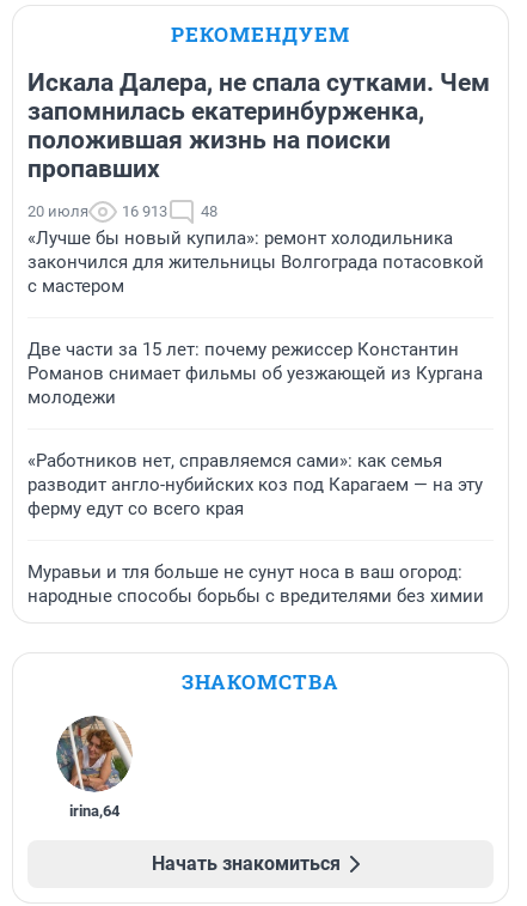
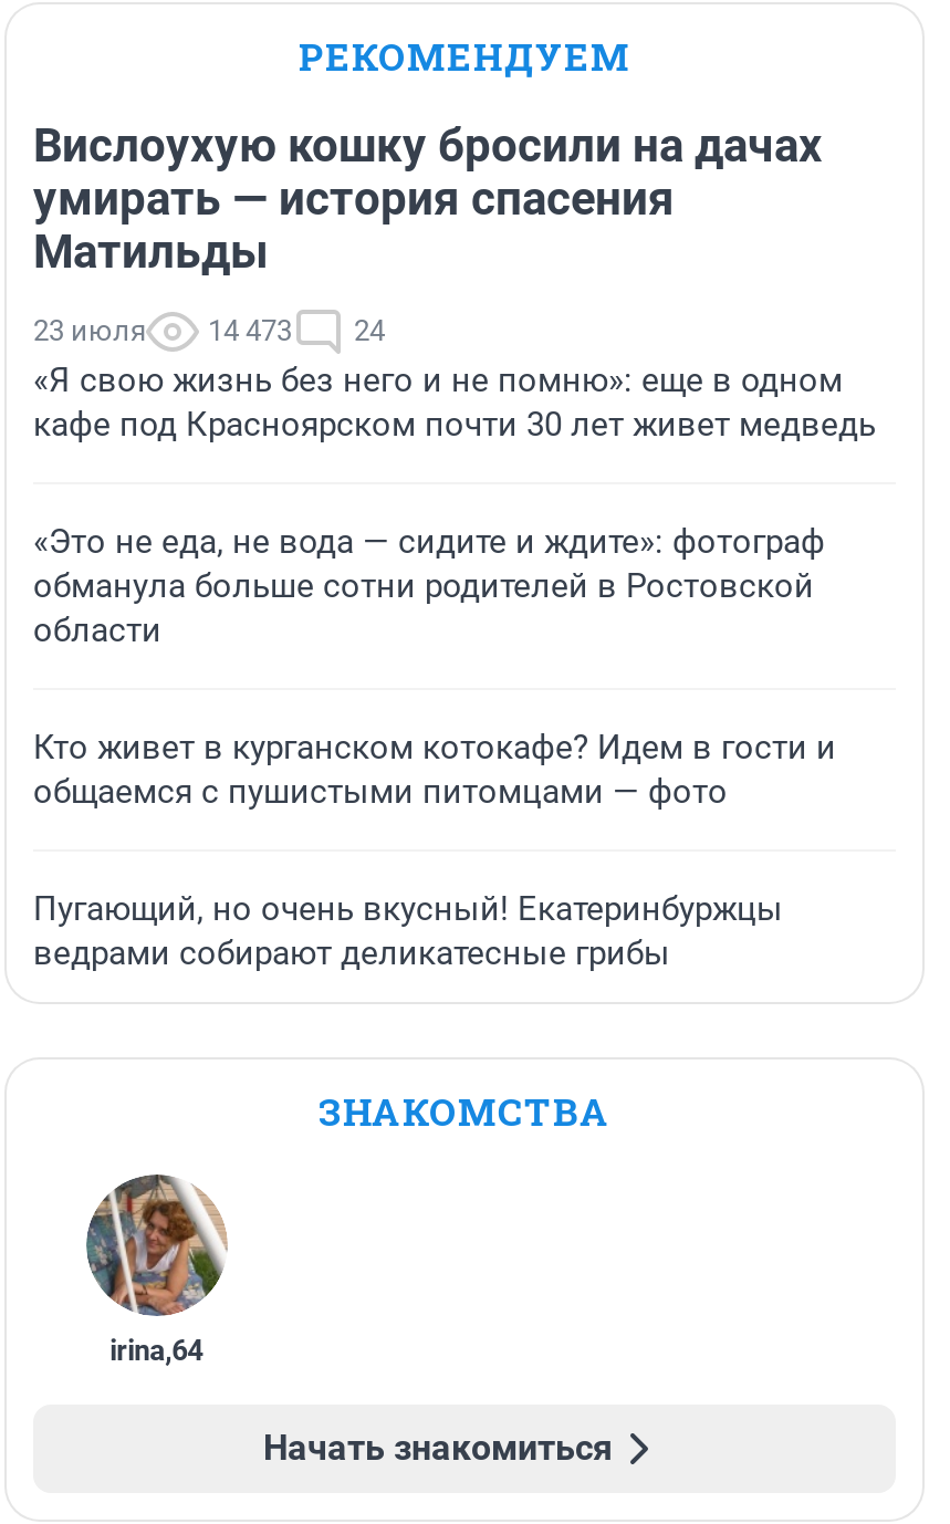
- Искала Далера, не спала сутками. Чем
- запомнилась екатеринбурженка,
- положившая жизнь на поиски
- пропавших
+ Вислоухую кошку бросили на дачах
+ умирать — история спасения
+ Матильды

- 20 июля
- 16 913
- 48
- «Лучше бы новый купила»: ремонт холодильника
- закончился для жительницы Волгограда потасовкой
- с мастером
+ 23 июля
+ 14 473
+ 24
+ «Я свою жизнь без него и не помню»: еще в одном
+ кафе под Красноярском почти 30 лет живет медведь

- Две части за 15 лет: почему режиссер Константин
- Романов снимает фильмы об уезжающей из Кургана
- молодежи
+ «Это не еда, не вода — сидите и ждите»: фотограф
+ обманула больше сотни родителей в Ростовской
+ области

- «Работников нет, справляемся сами»: как семья
- разводит англо-нубийских коз под Карагаем — на эту
- ферму едут со всего края
+ Кто живет в курганском котокафе? Идем в гости и
+ общаемся с пушистыми питомцами — фото

- Муравьи и тля больше не сунут носа в ваш огород:
- народные способы борьбы с вредителями без химии
+ Пугающий, но очень вкусный! Екатеринбуржцы
+ ведрами собирают деликатесные грибы
